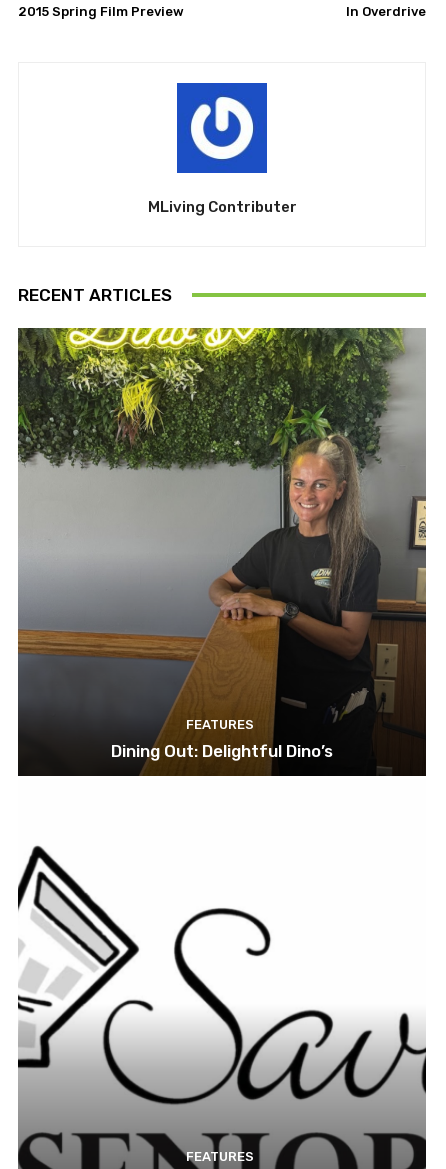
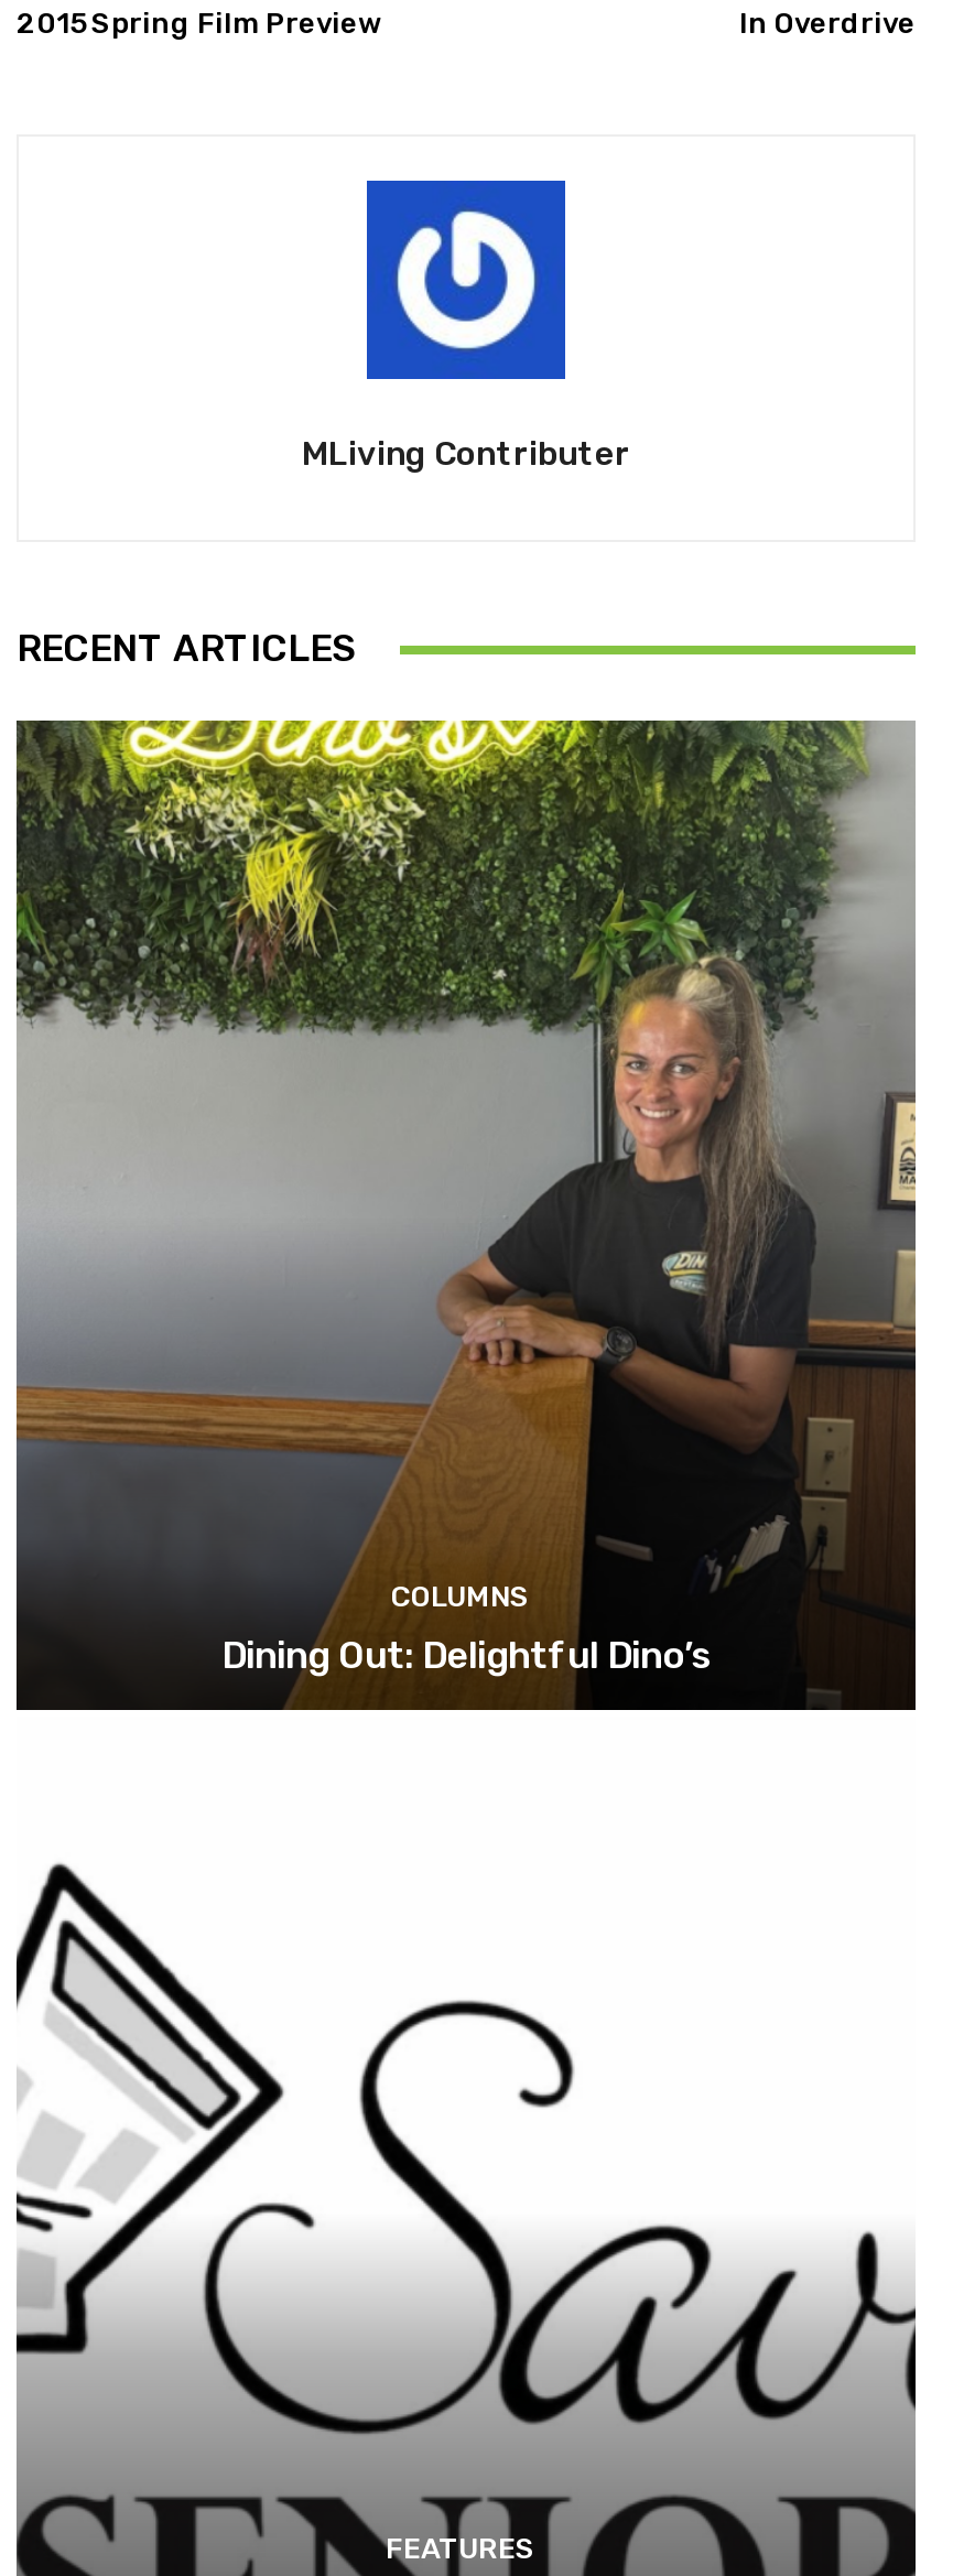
- FEATURES
+ COLUMNS
